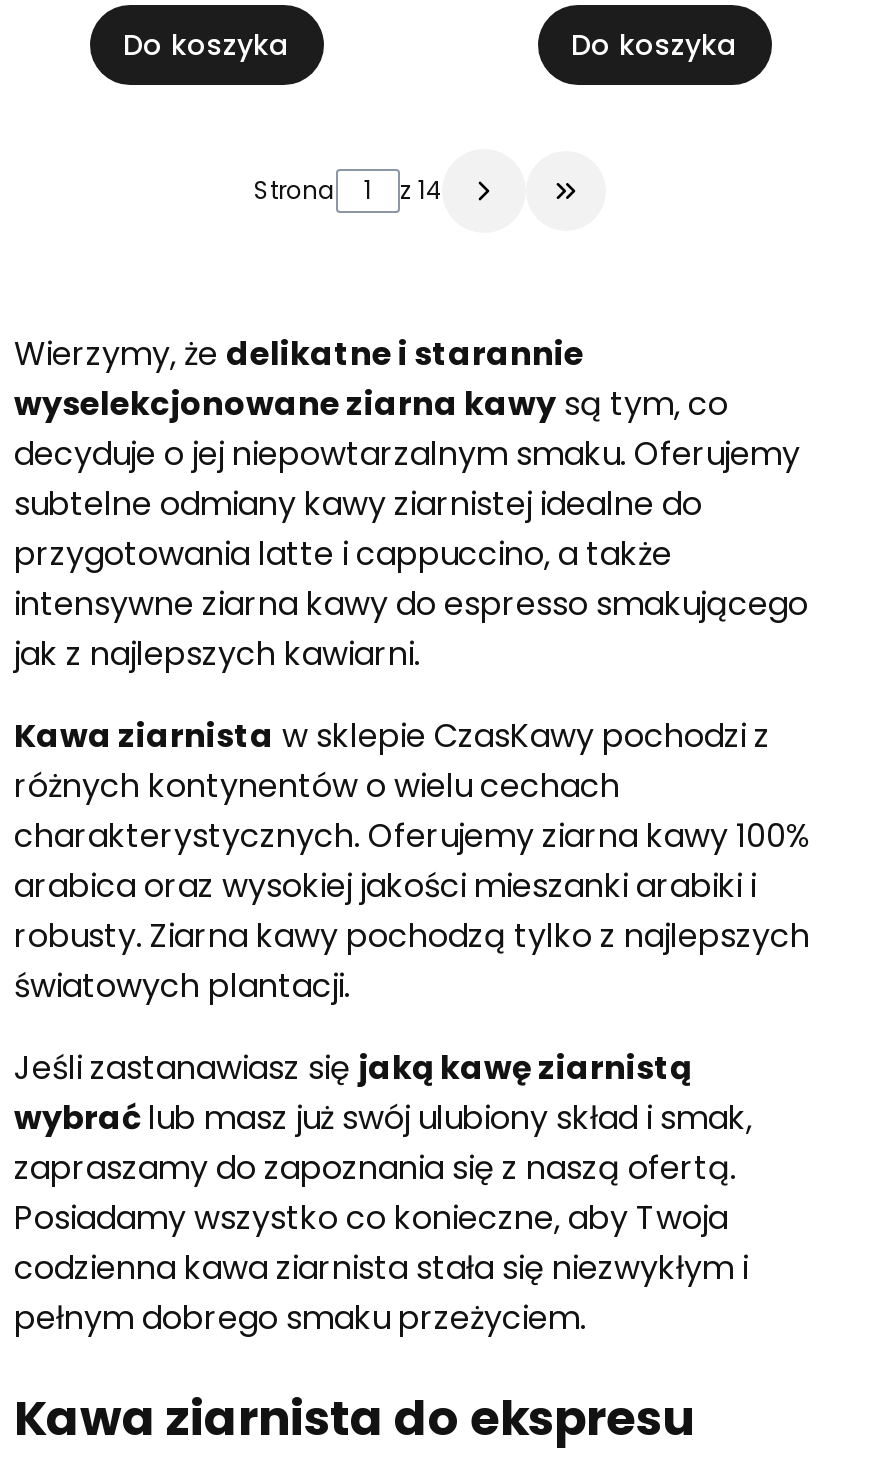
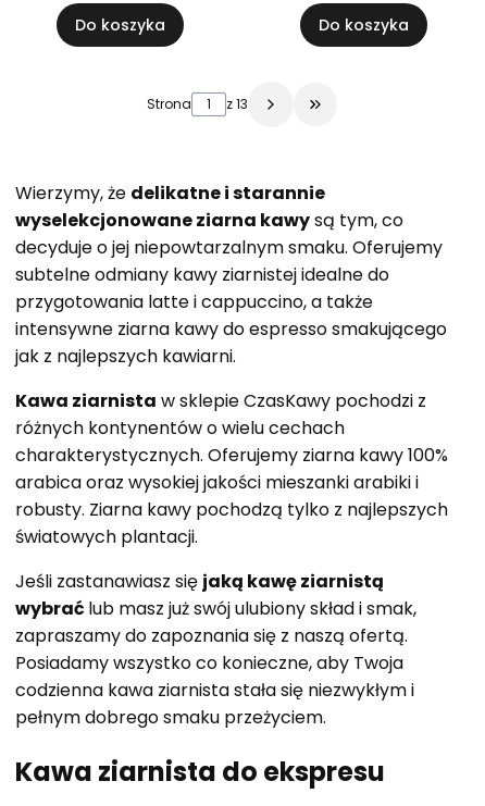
- Strona z 14
+ Strona z 13
